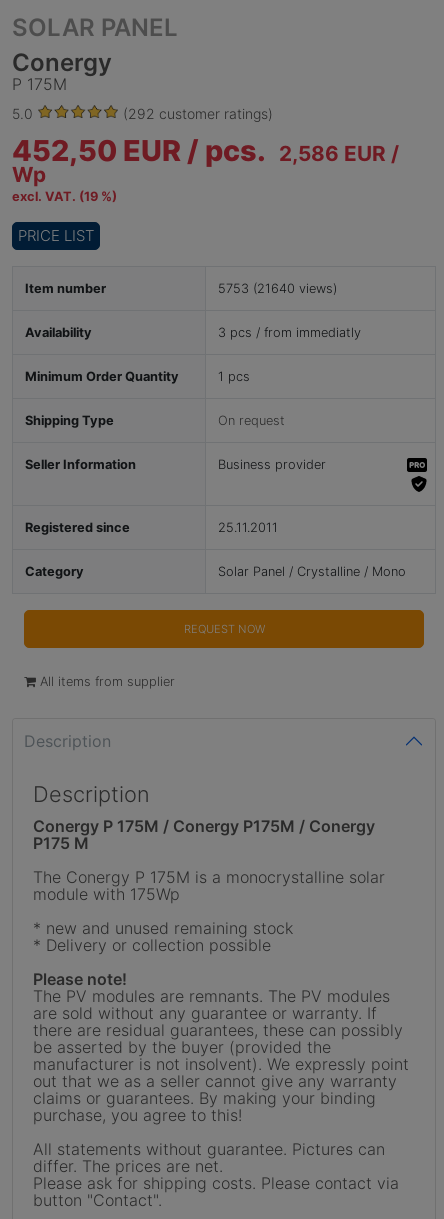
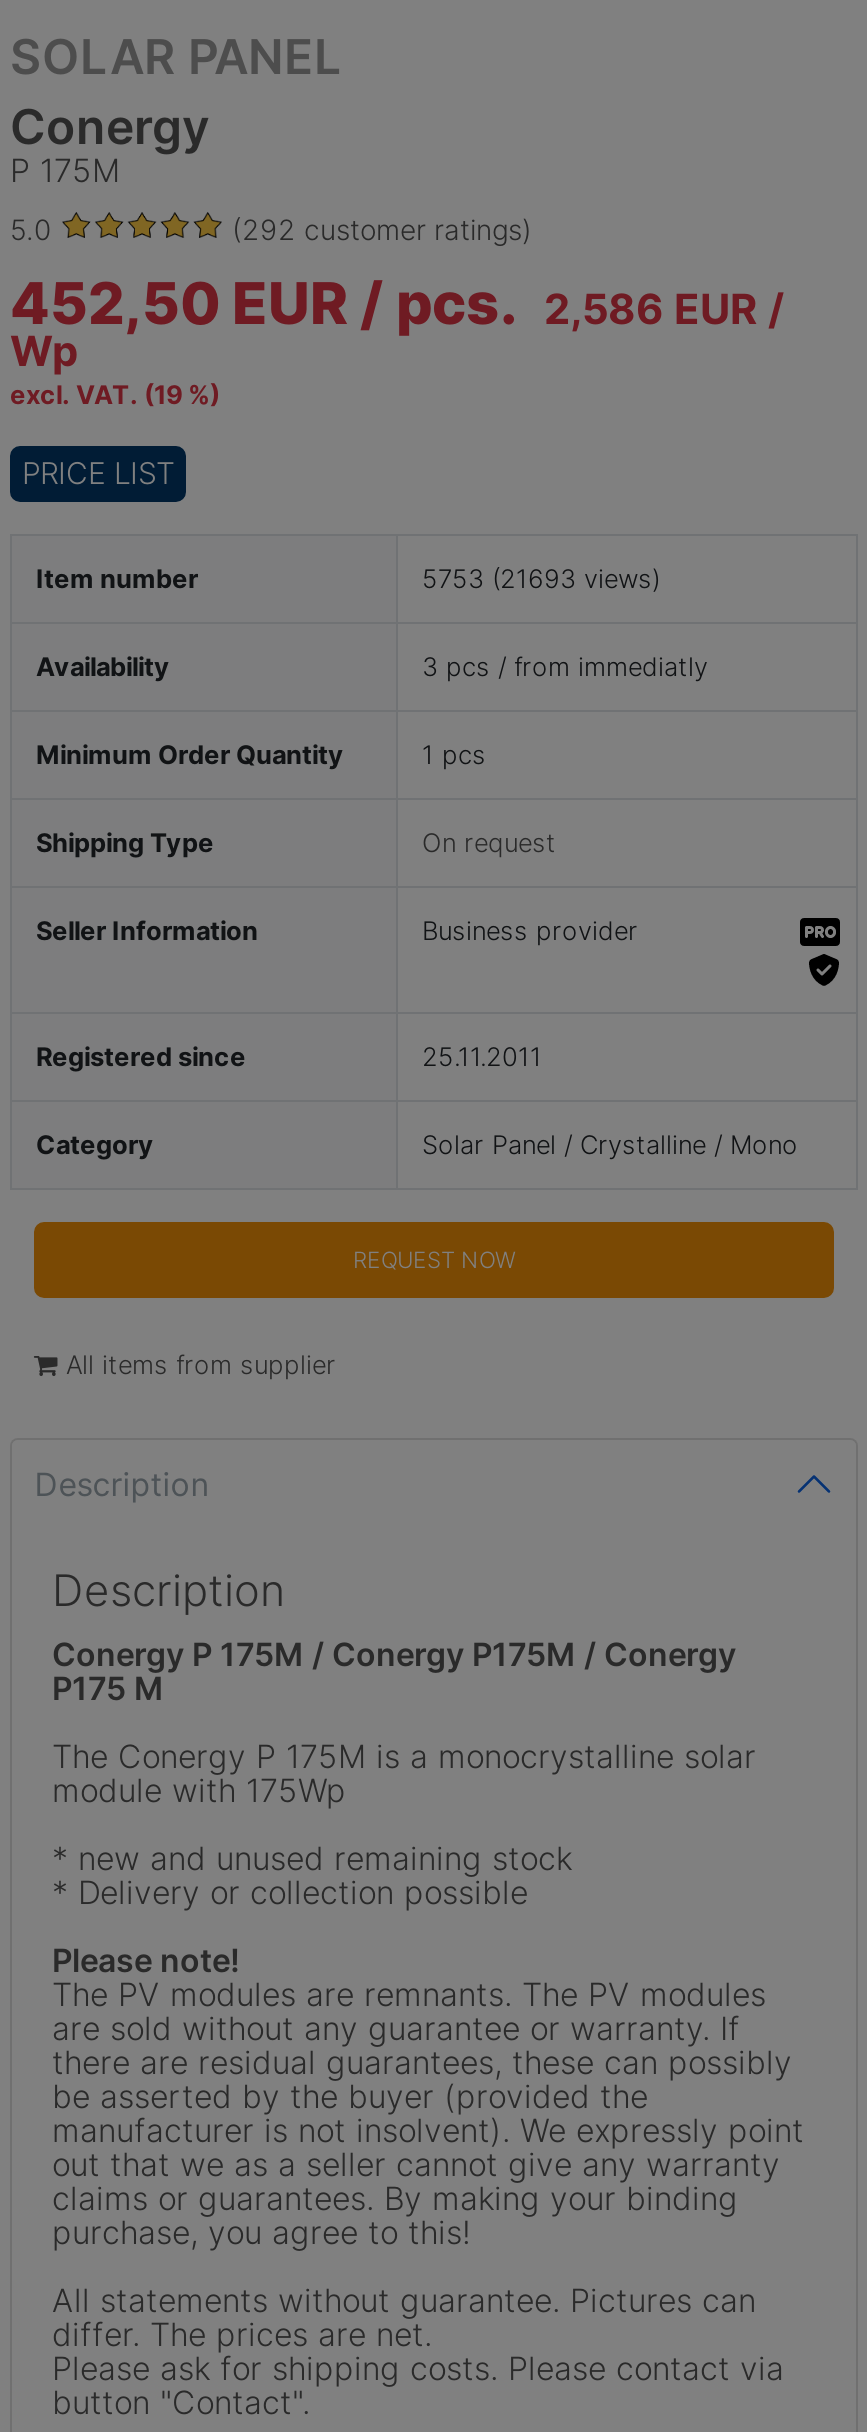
- 5753 (21640 views)
+ 5753 (21693 views)
